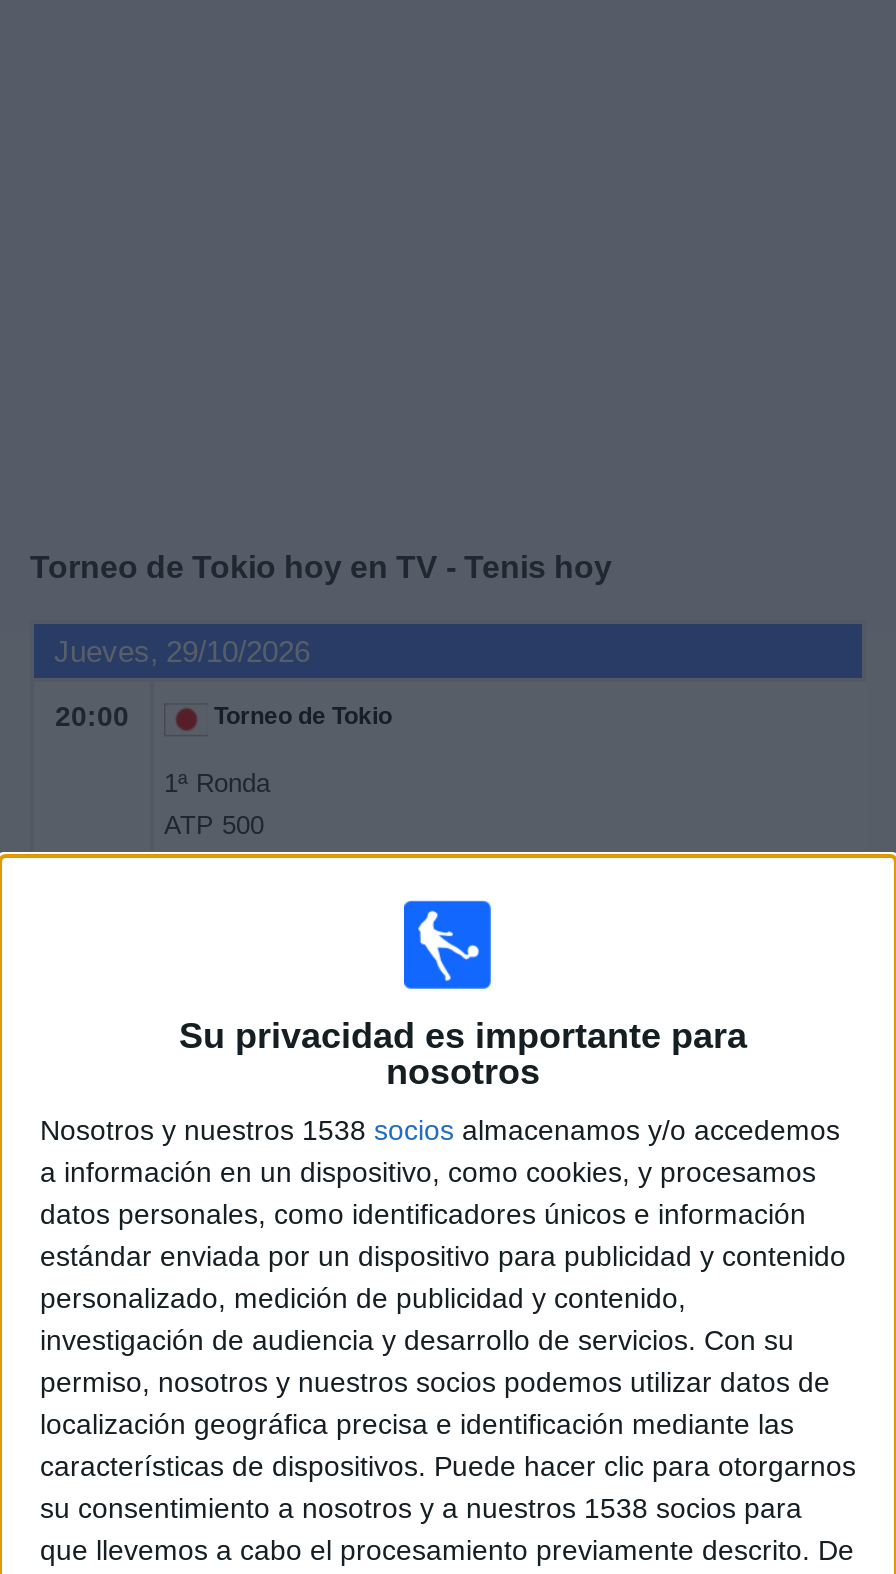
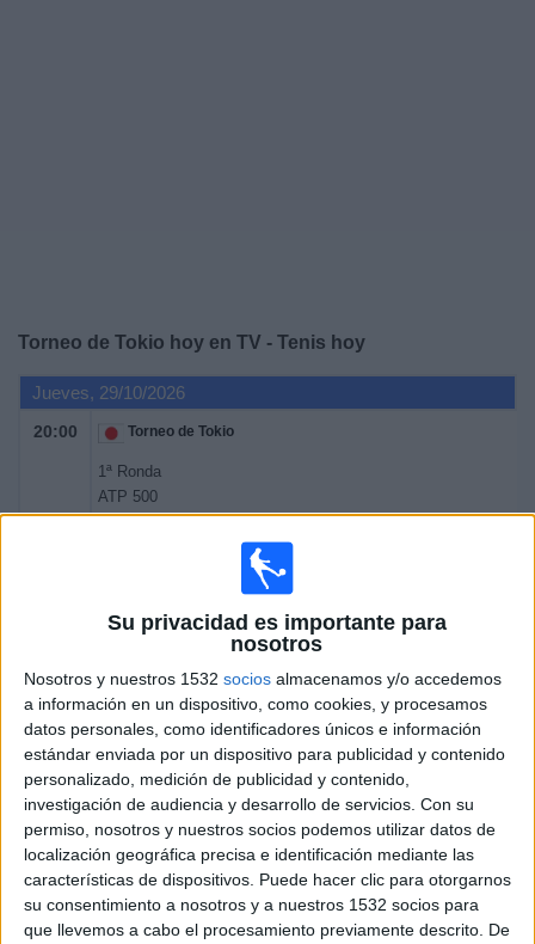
- Nosotros y nuestros 1538 socios almacenamos y/o accedemos
+ Nosotros y nuestros 1532 socios almacenamos y/o accedemos

- su consentimiento a nosotros y a nuestros 1538 socios para
+ su consentimiento a nosotros y a nuestros 1532 socios para
